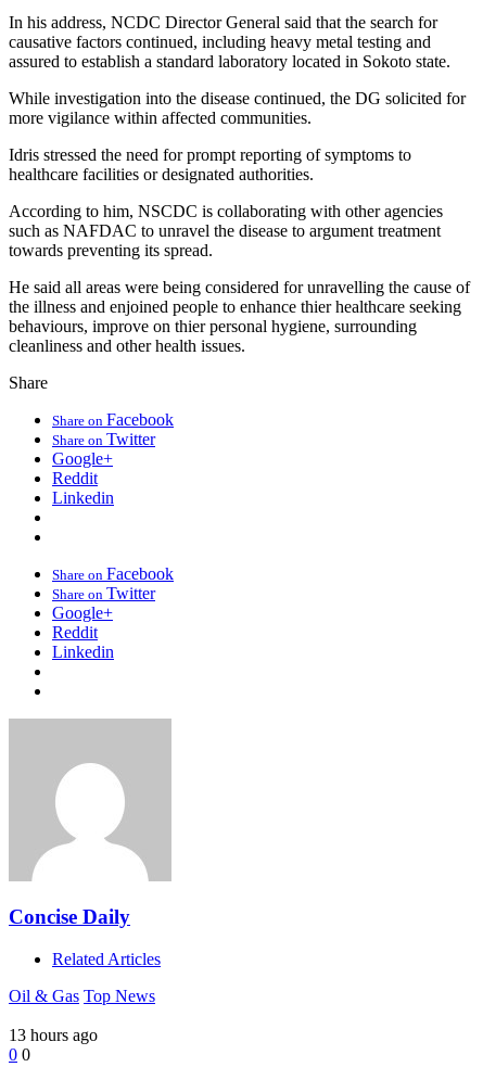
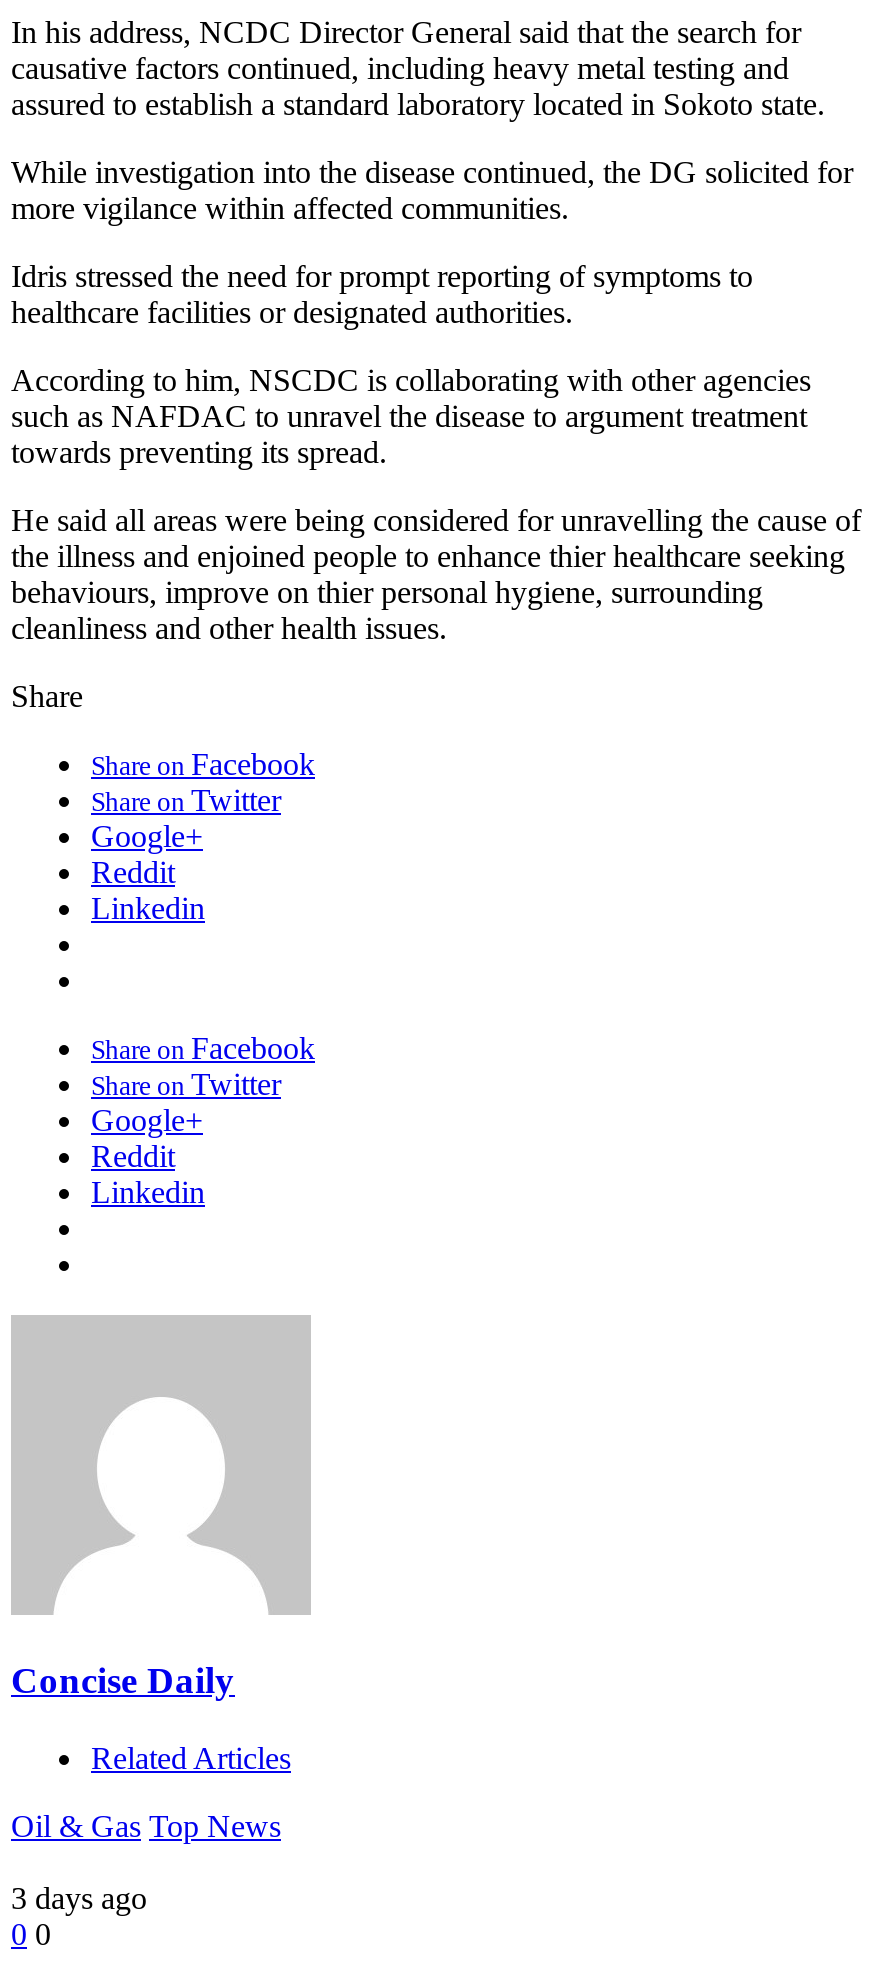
- 13 hours ago
+ 3 days ago
